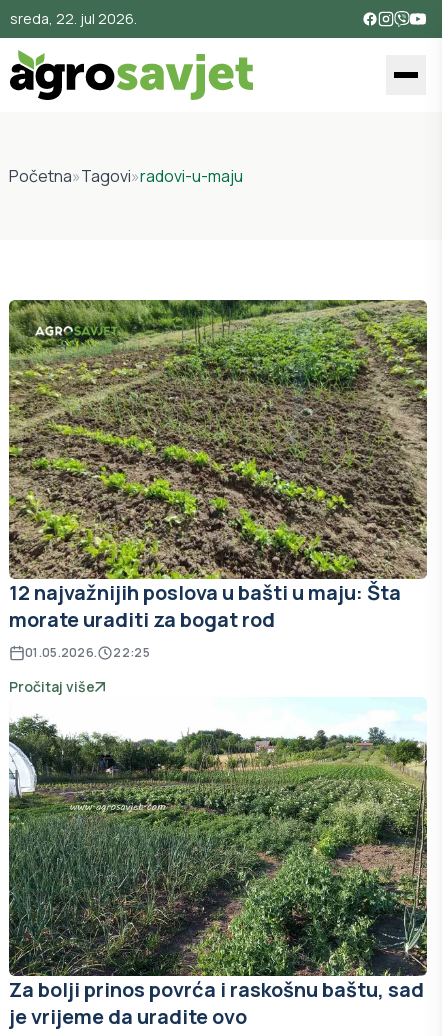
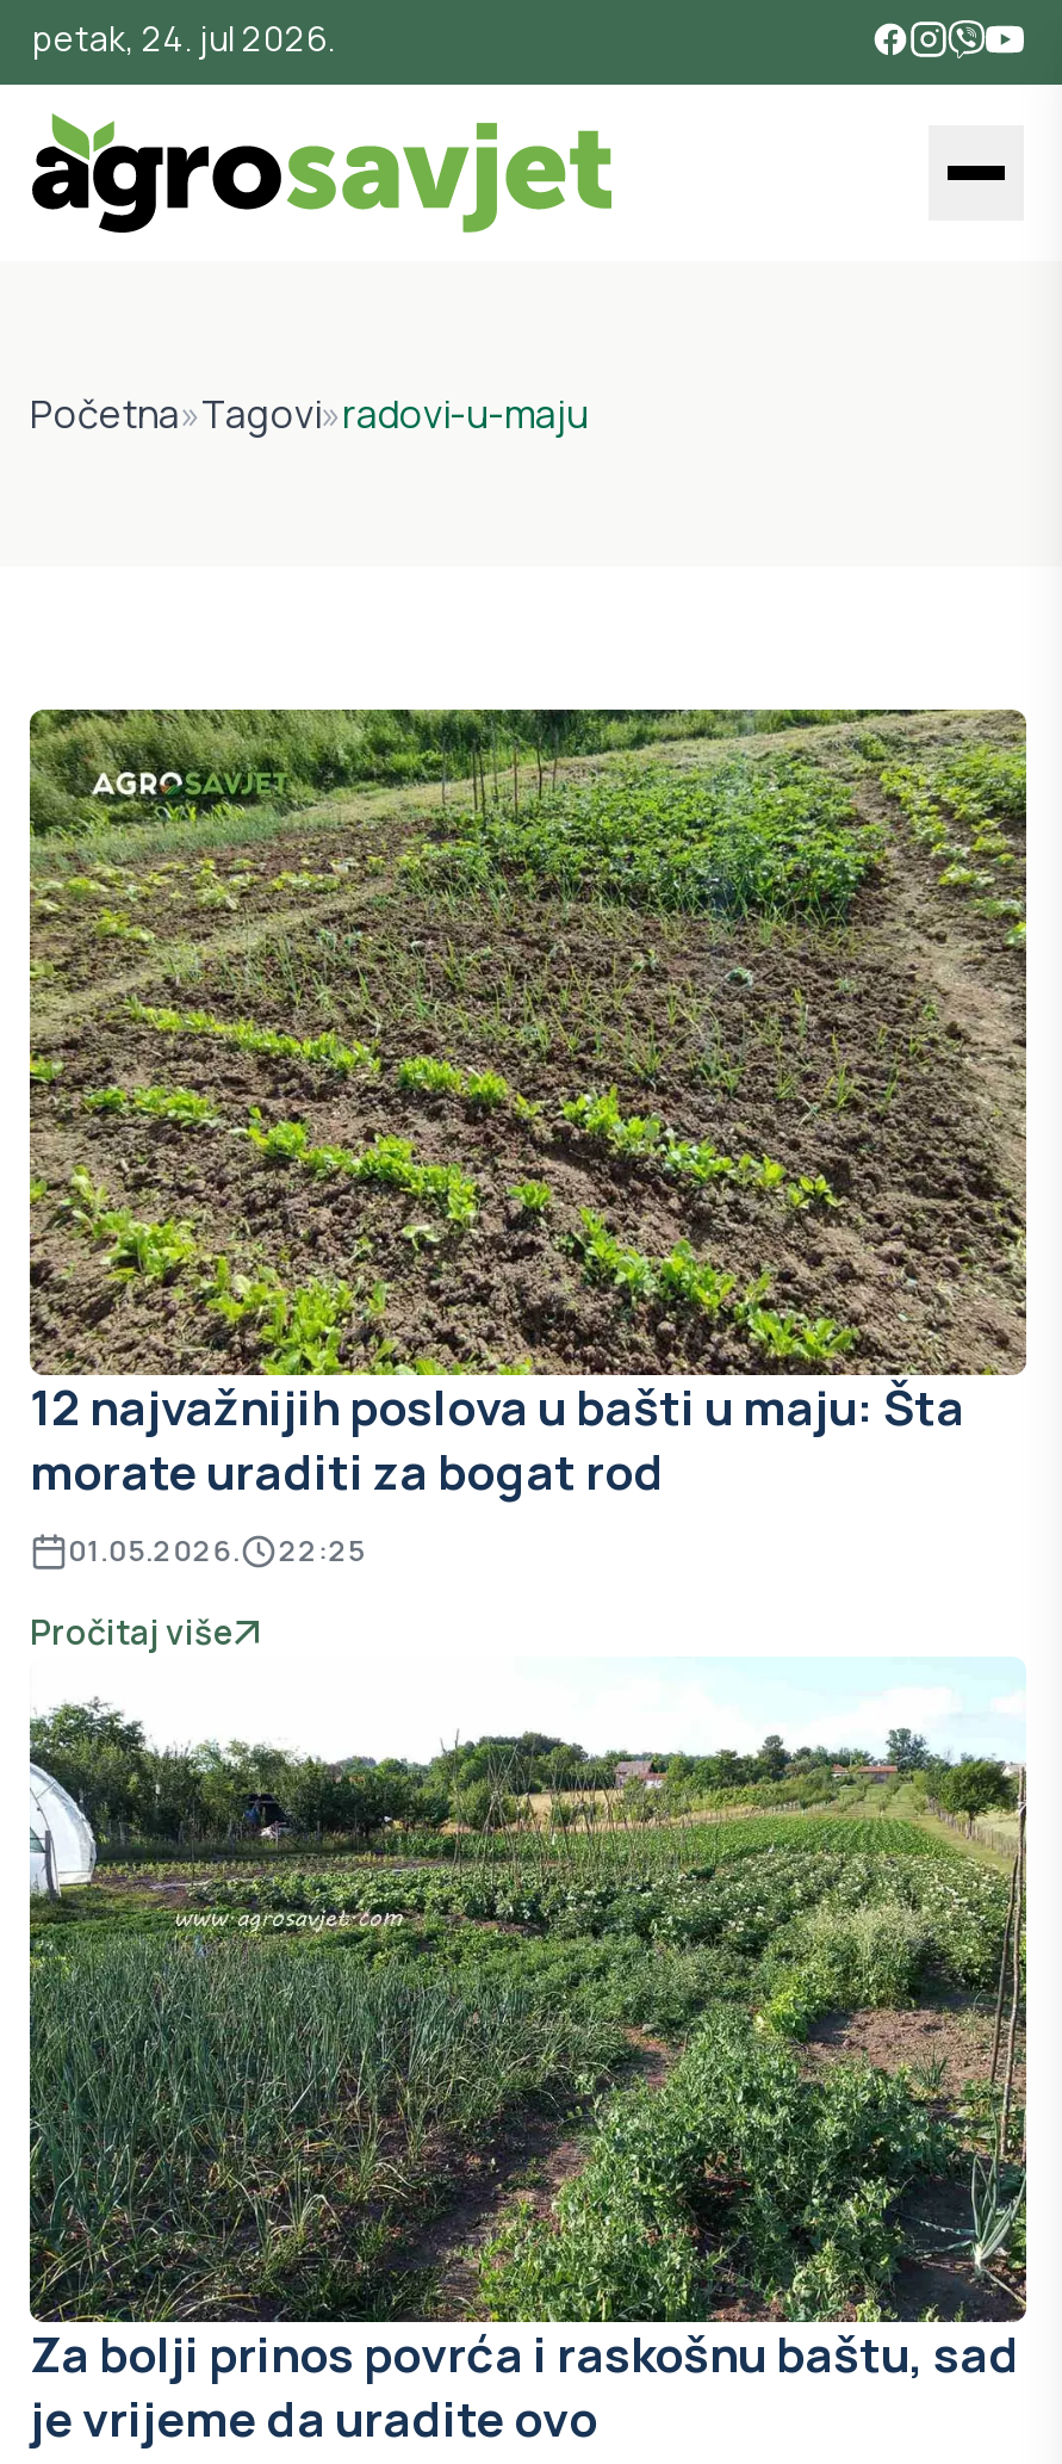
- sreda, 22. jul 2026.
+ petak, 24. jul 2026.
